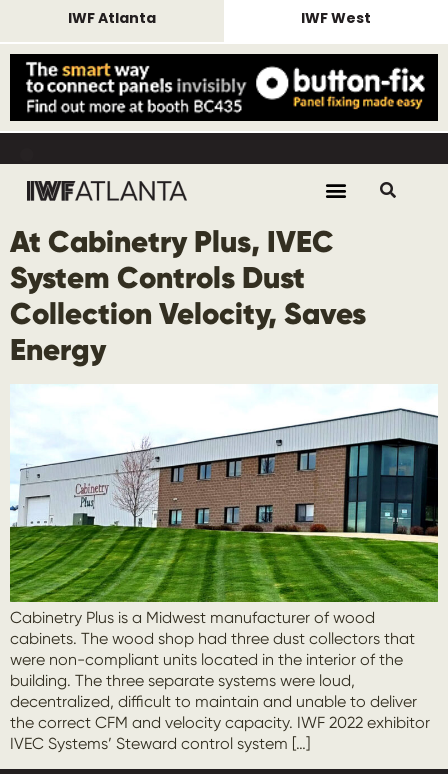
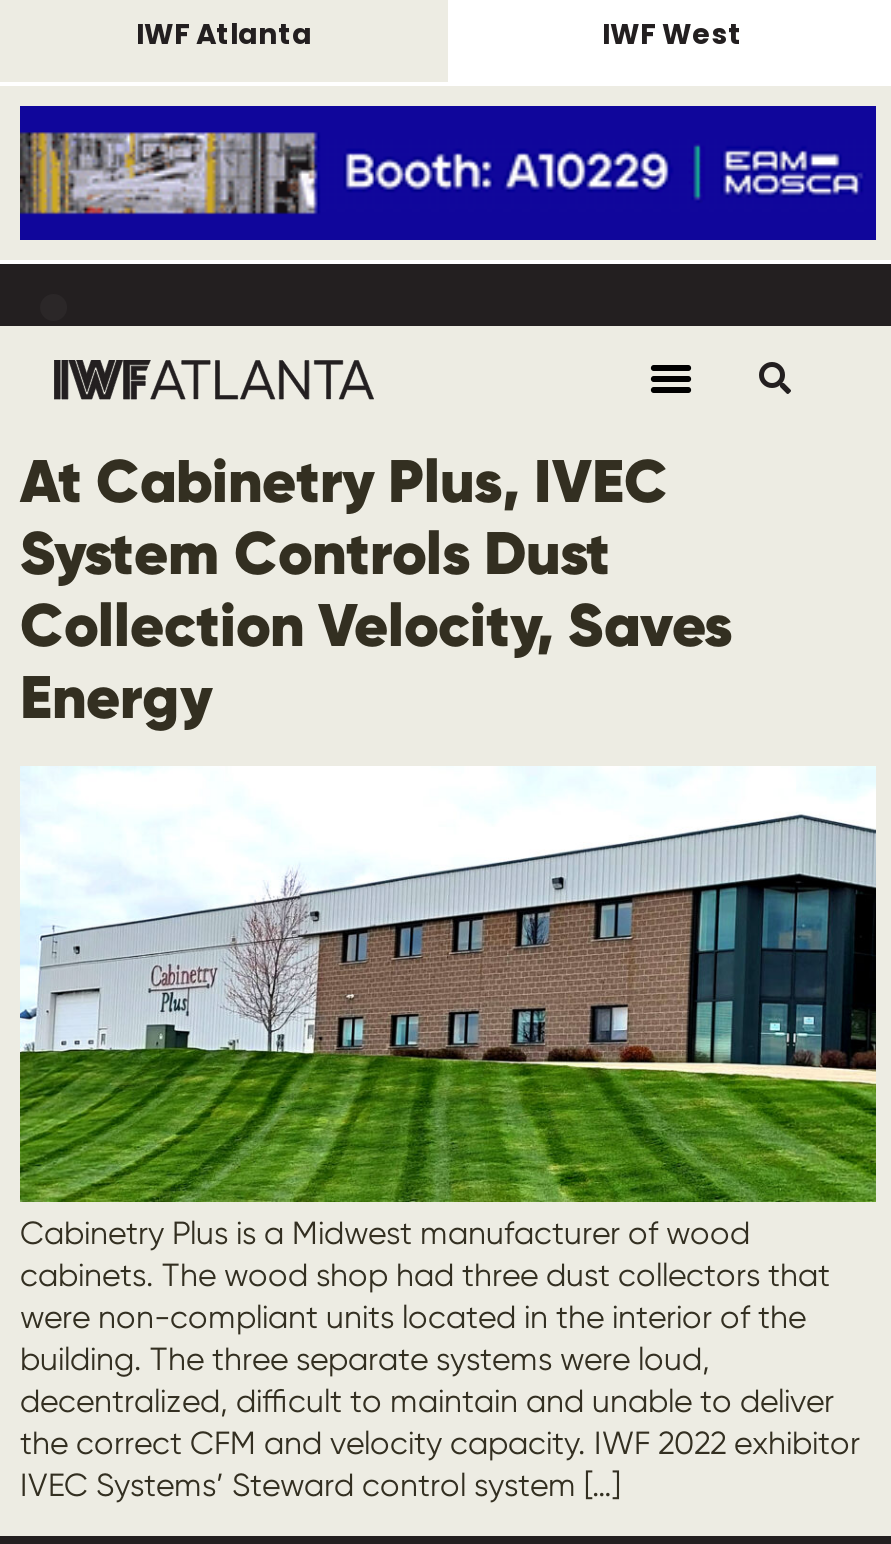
- [image]
+ [image]
